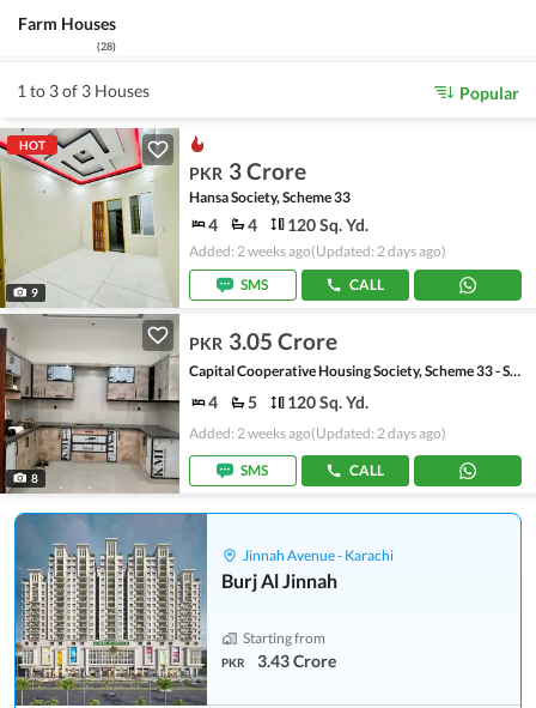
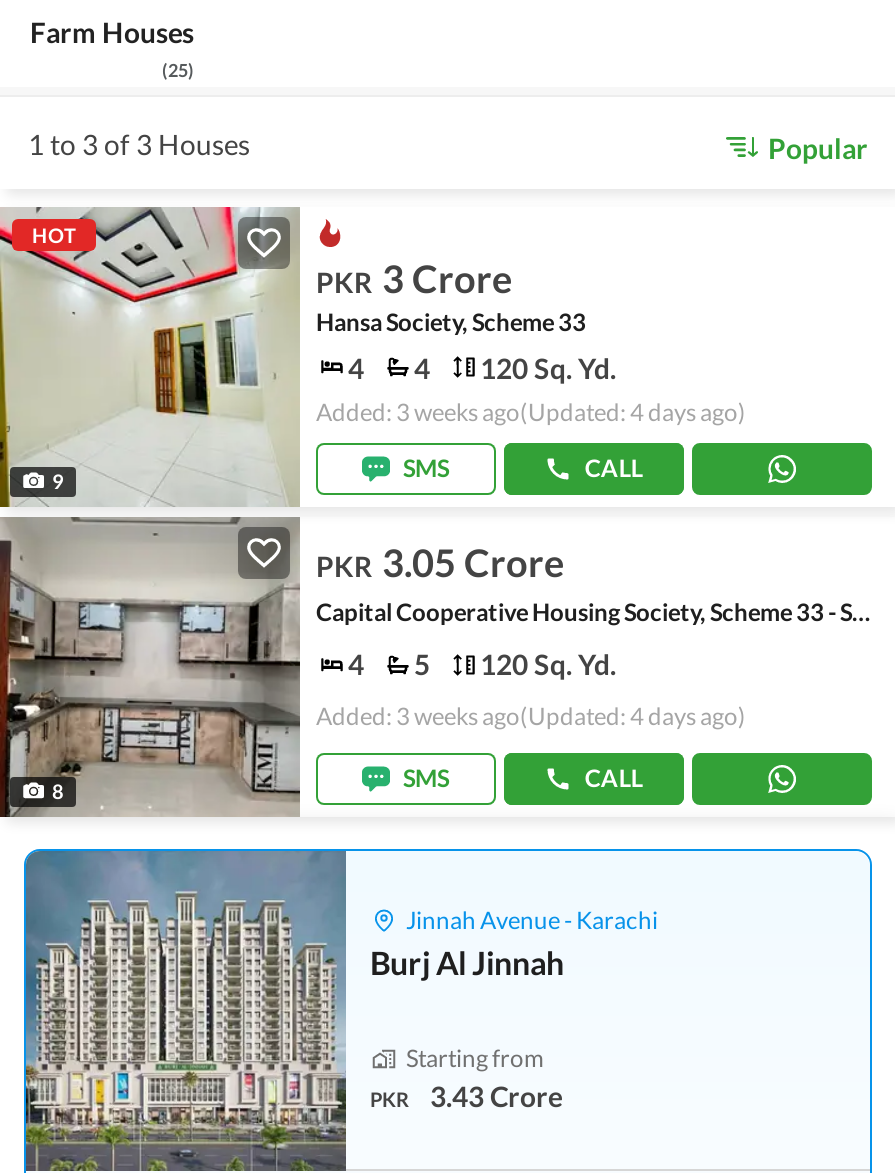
- (28)
+ (25)

- Added: 2 weeks ago(Updated: 2 days ago)
+ Added: 3 weeks ago(Updated: 4 days ago)

- Added: 2 weeks ago(Updated: 2 days ago)
+ Added: 3 weeks ago(Updated: 4 days ago)
